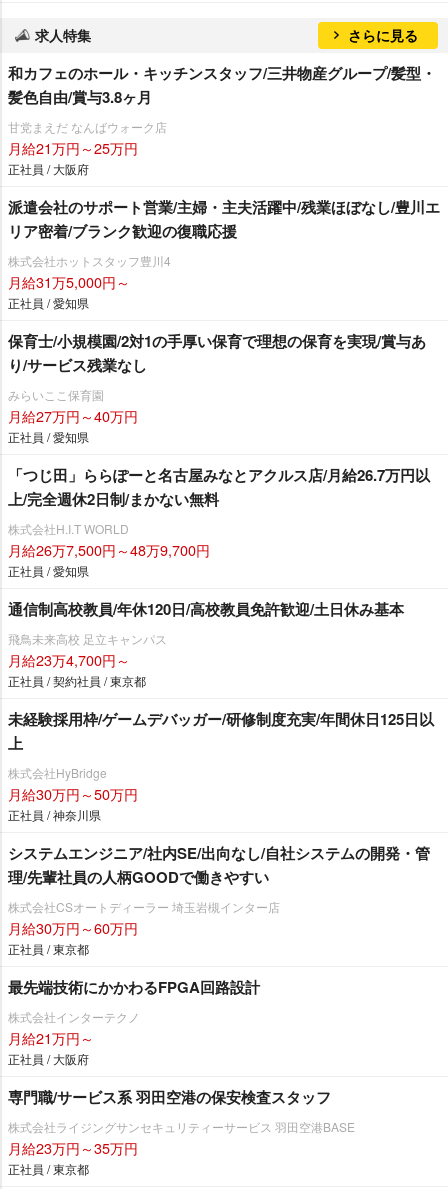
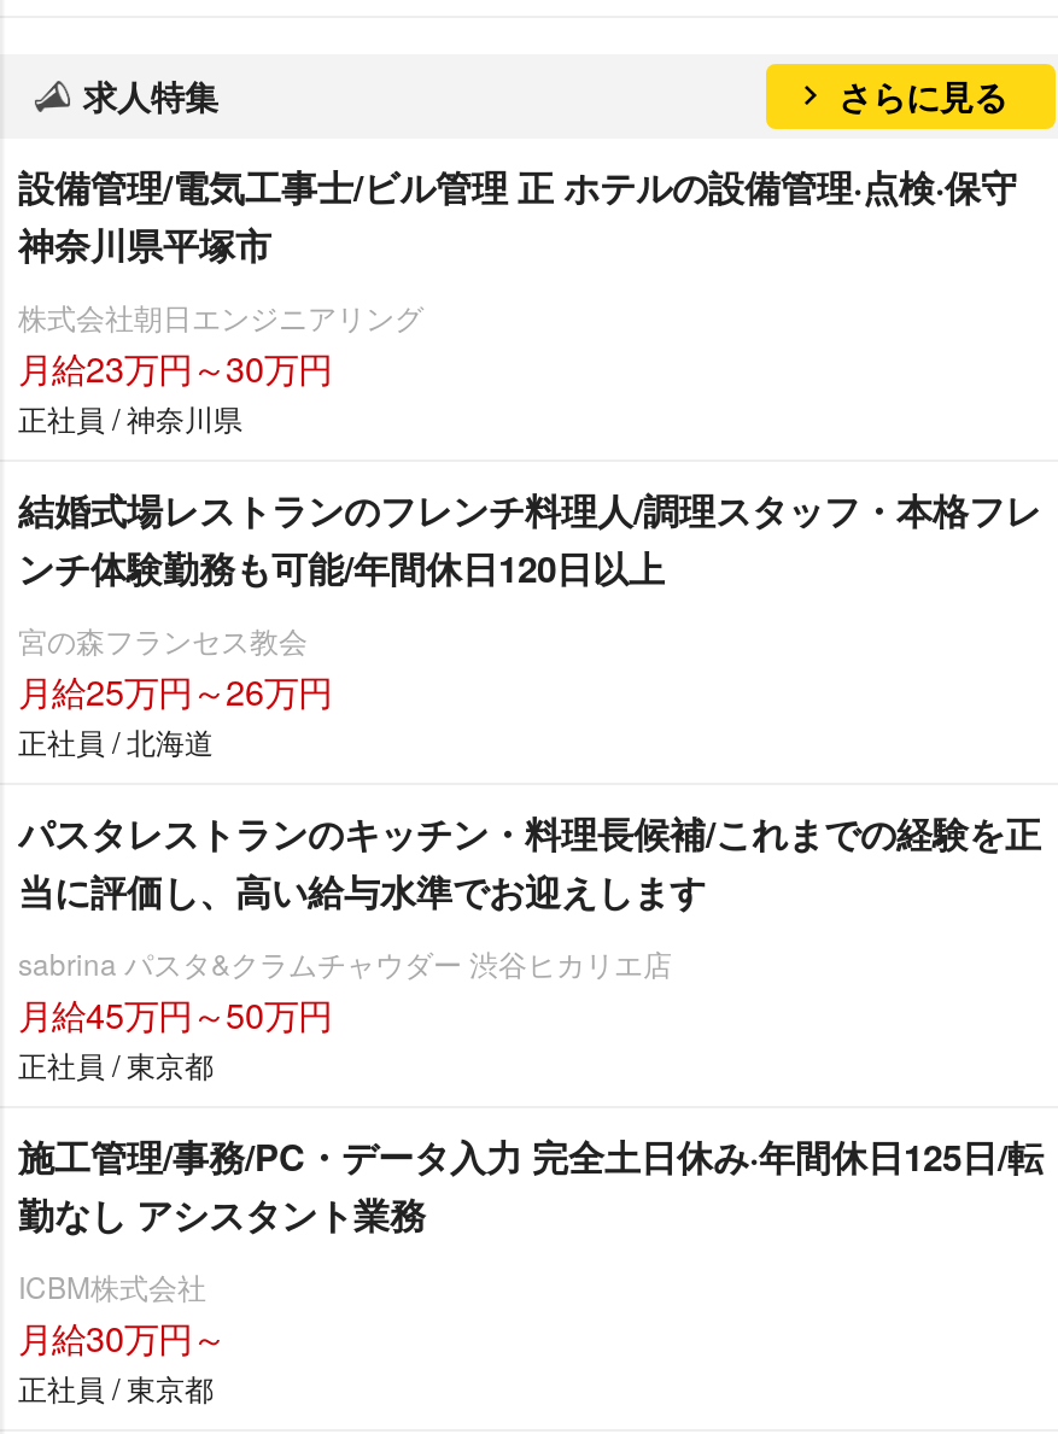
- 和カフェのホール・キッチンスタッフ/三井物産グループ/髪型・
- 髪色自由/賞与3.8ヶ月
- 甘党まえだ なんばウォーク店
- 月給21万円～25万円
- 正社員 / 大阪府
- 派遣会社のサポート営業/主婦・主夫活躍中/残業ほぼなし/豊川エ
- リア密着/ブランク歓迎の復職応援
- 株式会社ホットスタッフ豊川4
- 月給31万5,000円～
- 正社員 / 愛知県
- 保育士/小規模園/2対1の手厚い保育で理想の保育を実現/賞与あ
- り/サービス残業なし
- みらいここ保育園
- 月給27万円～40万円
- 正社員 / 愛知県
- 「つじ田」ららぽーと名古屋みなとアクルス店/月給26.7万円以
- 上/完全週休2日制/まかない無料
- 株式会社H.I.T WORLD
- 月給26万7,500円～48万9,700円
- 正社員 / 愛知県
- 通信制高校教員/年休120日/高校教員免許歓迎/土日休み基本
- 飛鳥未来高校 足立キャンパス
- 月給23万4,700円～
- 正社員 / 契約社員 / 東京都
- 未経験採用枠/ゲームデバッガー/研修制度充実/年間休日125日以
- 上
- 株式会社HyBridge
- 月給30万円～50万円
+ 設備管理/電気工事士/ビル管理 正 ホテルの設備管理·点検·保守
+ 神奈川県平塚市
+ 株式会社朝日エンジニアリング
+ 月給23万円～30万円

moved up: 正社員 / 神奈川県

- システムエンジニア/社内SE/出向なし/自社システムの開発・管
- 理/先輩社員の人柄GOODで働きやすい
- 株式会社CSオートディーラー 埼玉岩槻インター店
- 月給30万円～60万円
+ 結婚式場レストランのフレンチ料理人/調理スタッフ・本格フレ
+ ンチ体験勤務も可能/年間休日120日以上
+ 宮の森フランセス教会
+ 月給25万円～26万円
+ 正社員 / 北海道
+ パスタレストランのキッチン・料理長候補/これまでの経験を正
+ 当に評価し、高い給与水準でお迎えします
+ sabrina パスタ&クラムチャウダー 渋谷ヒカリエ店
+ 月給45万円～50万円

- 最先端技術にかかわるFPGA回路設計
- 株式会社インターテクノ
- 月給21万円～
- 正社員 / 大阪府
- 専門職/サービス系 羽田空港の保安検査スタッフ
- 株式会社ライジングサンセキュリティーサービス 羽田空港BASE
- 月給23万円～35万円
+ 施工管理/事務/PC・データ入力 完全土日休み·年間休日125日/転
+ 勤なし アシスタント業務
+ ICBM株式会社
+ 月給30万円～
